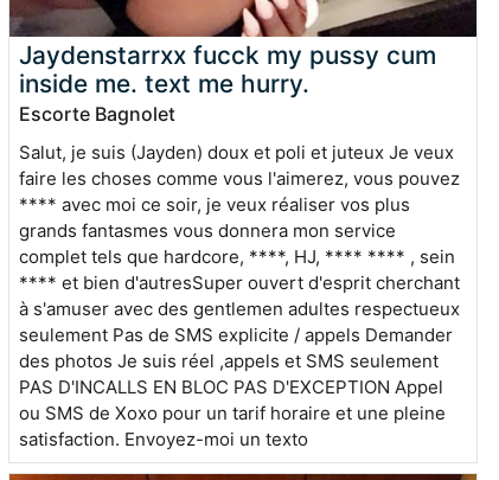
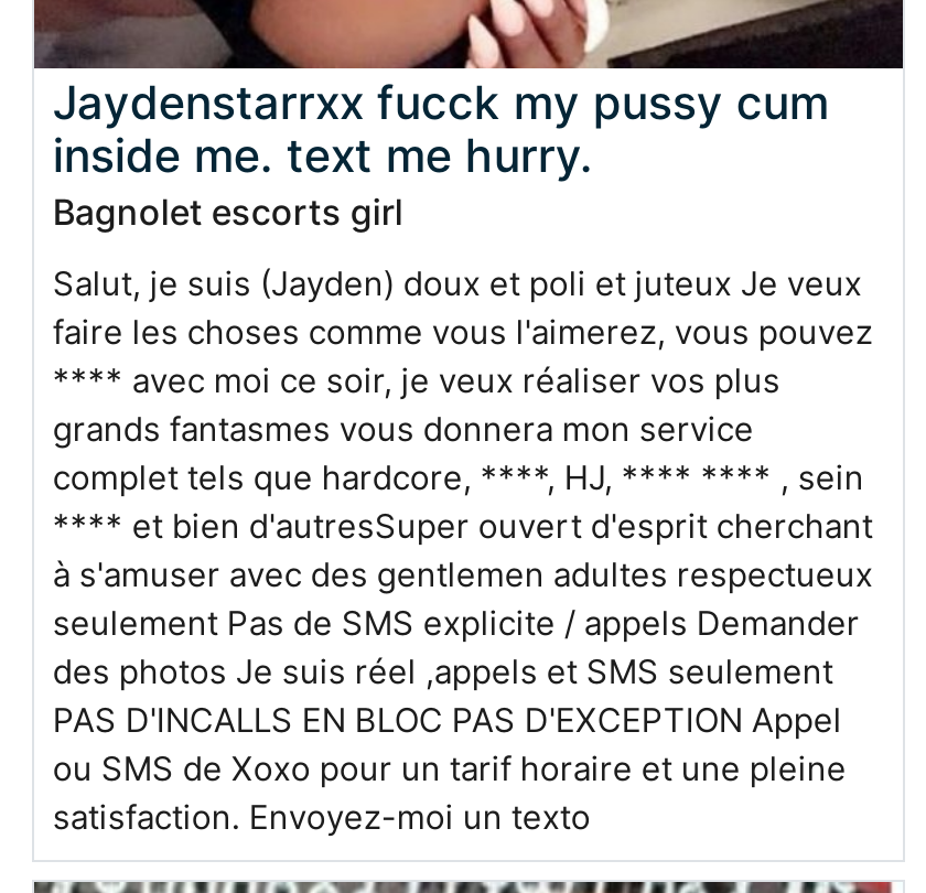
- Escorte Bagnolet
+ Bagnolet escorts girl
